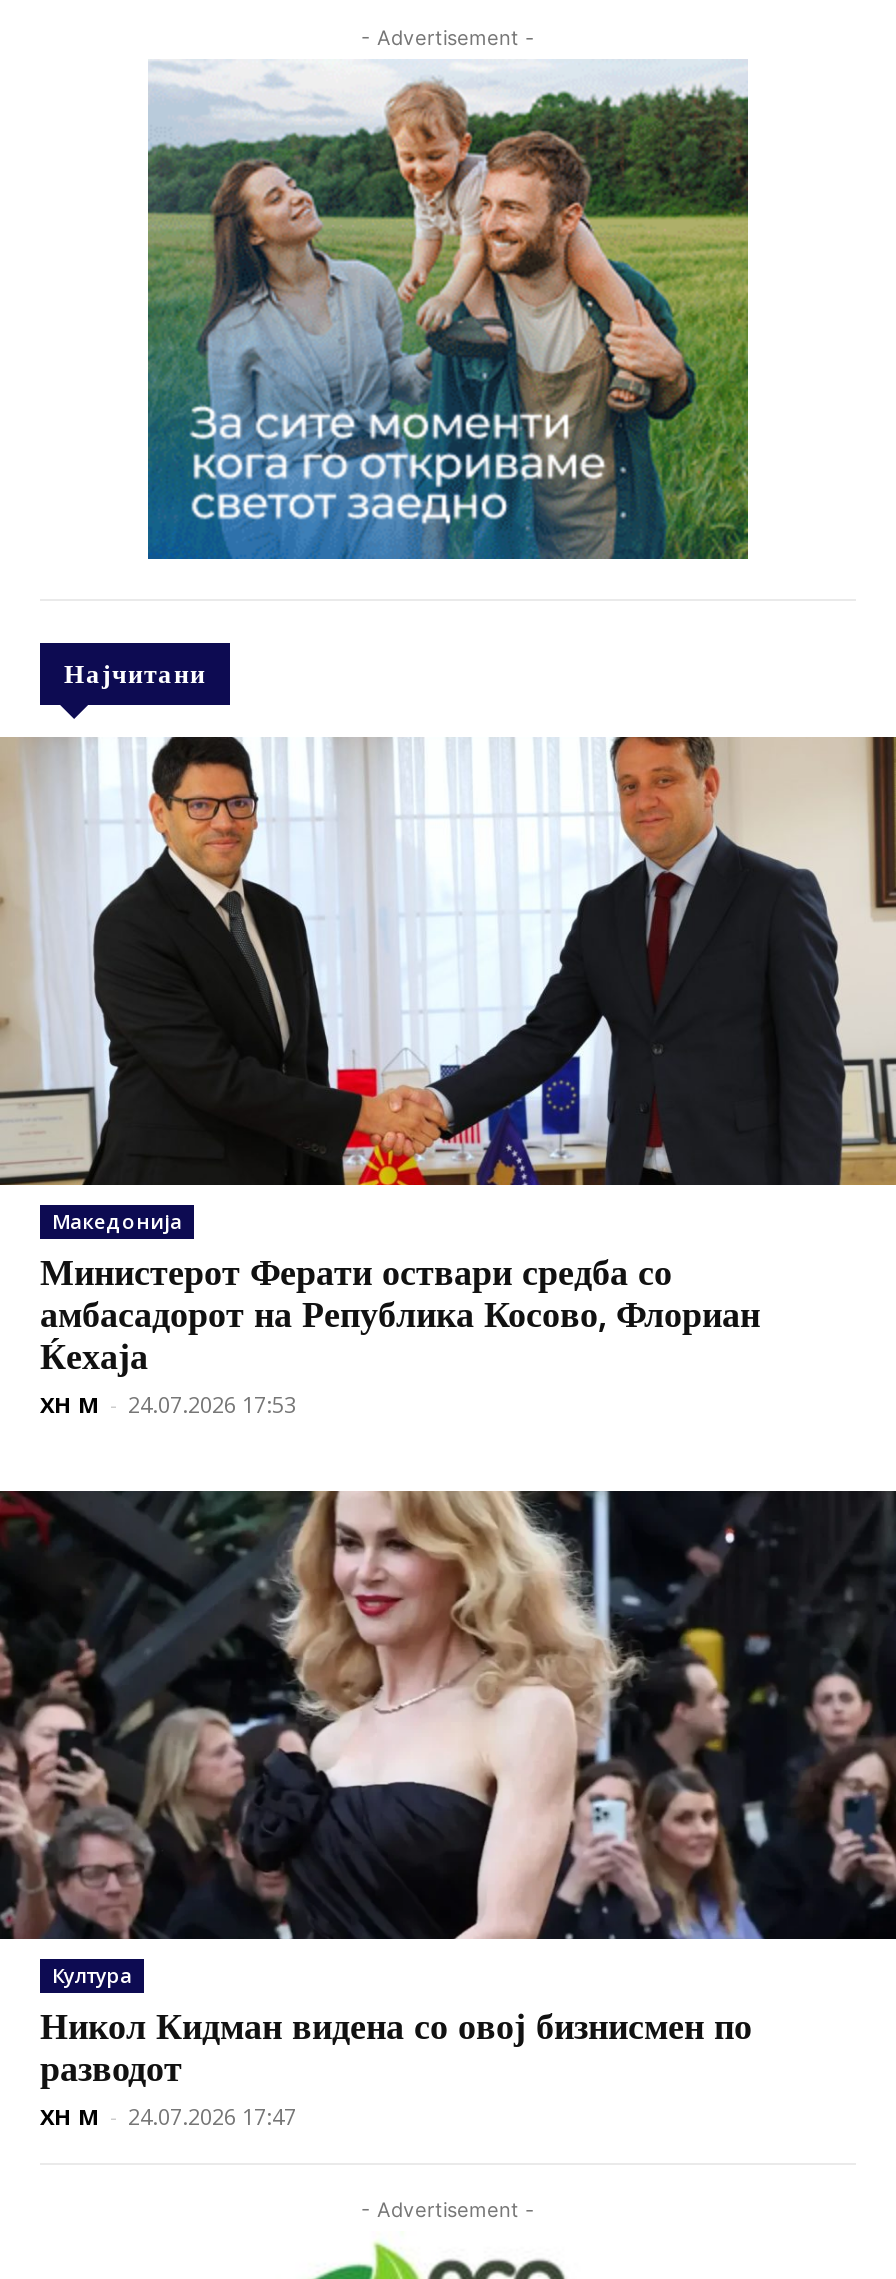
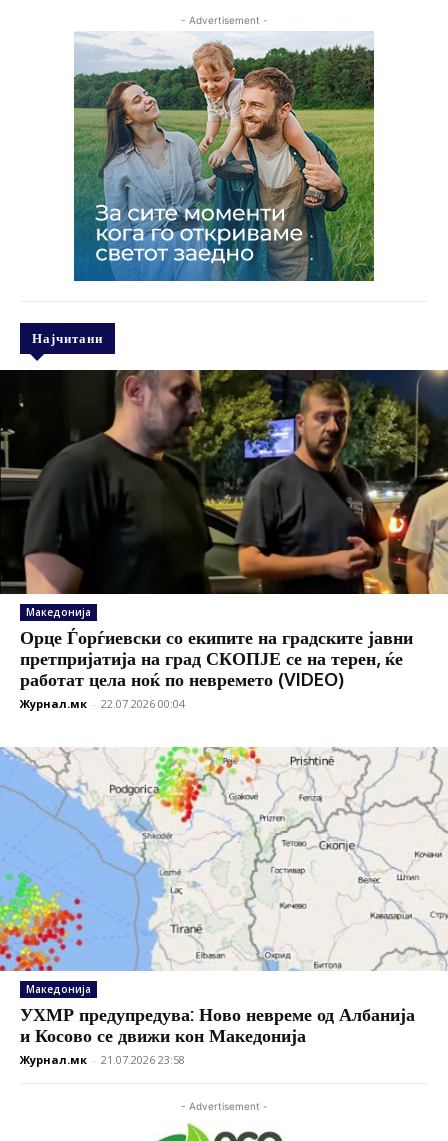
- [image]
- Министерот Ферати оствари средба со
- амбасадорот на Република Косово, Флориан
- Ќехаја
- XH M - 24.07.2026 17:53
+ [image]
+ Орце Ѓорѓиевски со екипите на градските јавни
+ претпријатија на град СКОПЈЕ се на терен, ќе
+ работат цела ноќ по невремето (VIDEO)
+ Журнал.мк - 22.07.2026 00:04

- [image]
- Култура
- Никол Кидман видена со овој бизнисмен по
- разводот
- XH M - 24.07.2026 17:47
+ [image]
+ Македонија
+ УХМР предупредува: Ново невреме од Албанија
+ и Косово се движи кон Македонија
+ Журнал.мк - 21.07.2026 23:58
